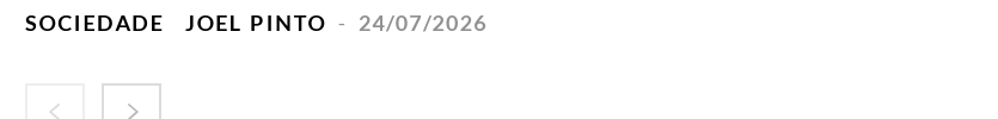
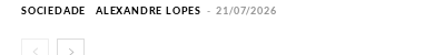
- JOEL PINTO - 24/07/2026
+ ALEXANDRE LOPES - 21/07/2026
